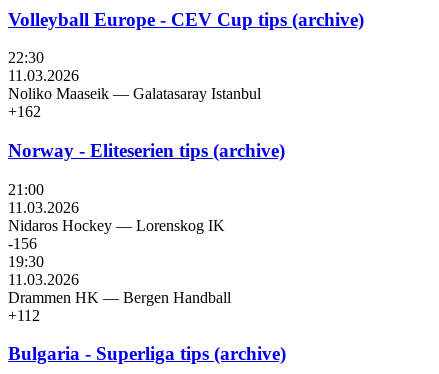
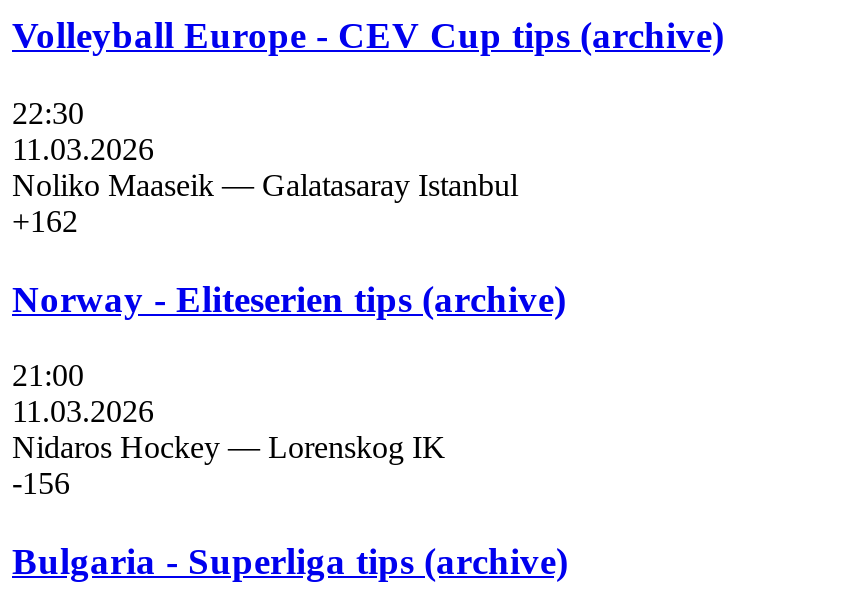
- 19:30
- 11.03.2026
- Drammen HK — Bergen Handball
- +112
